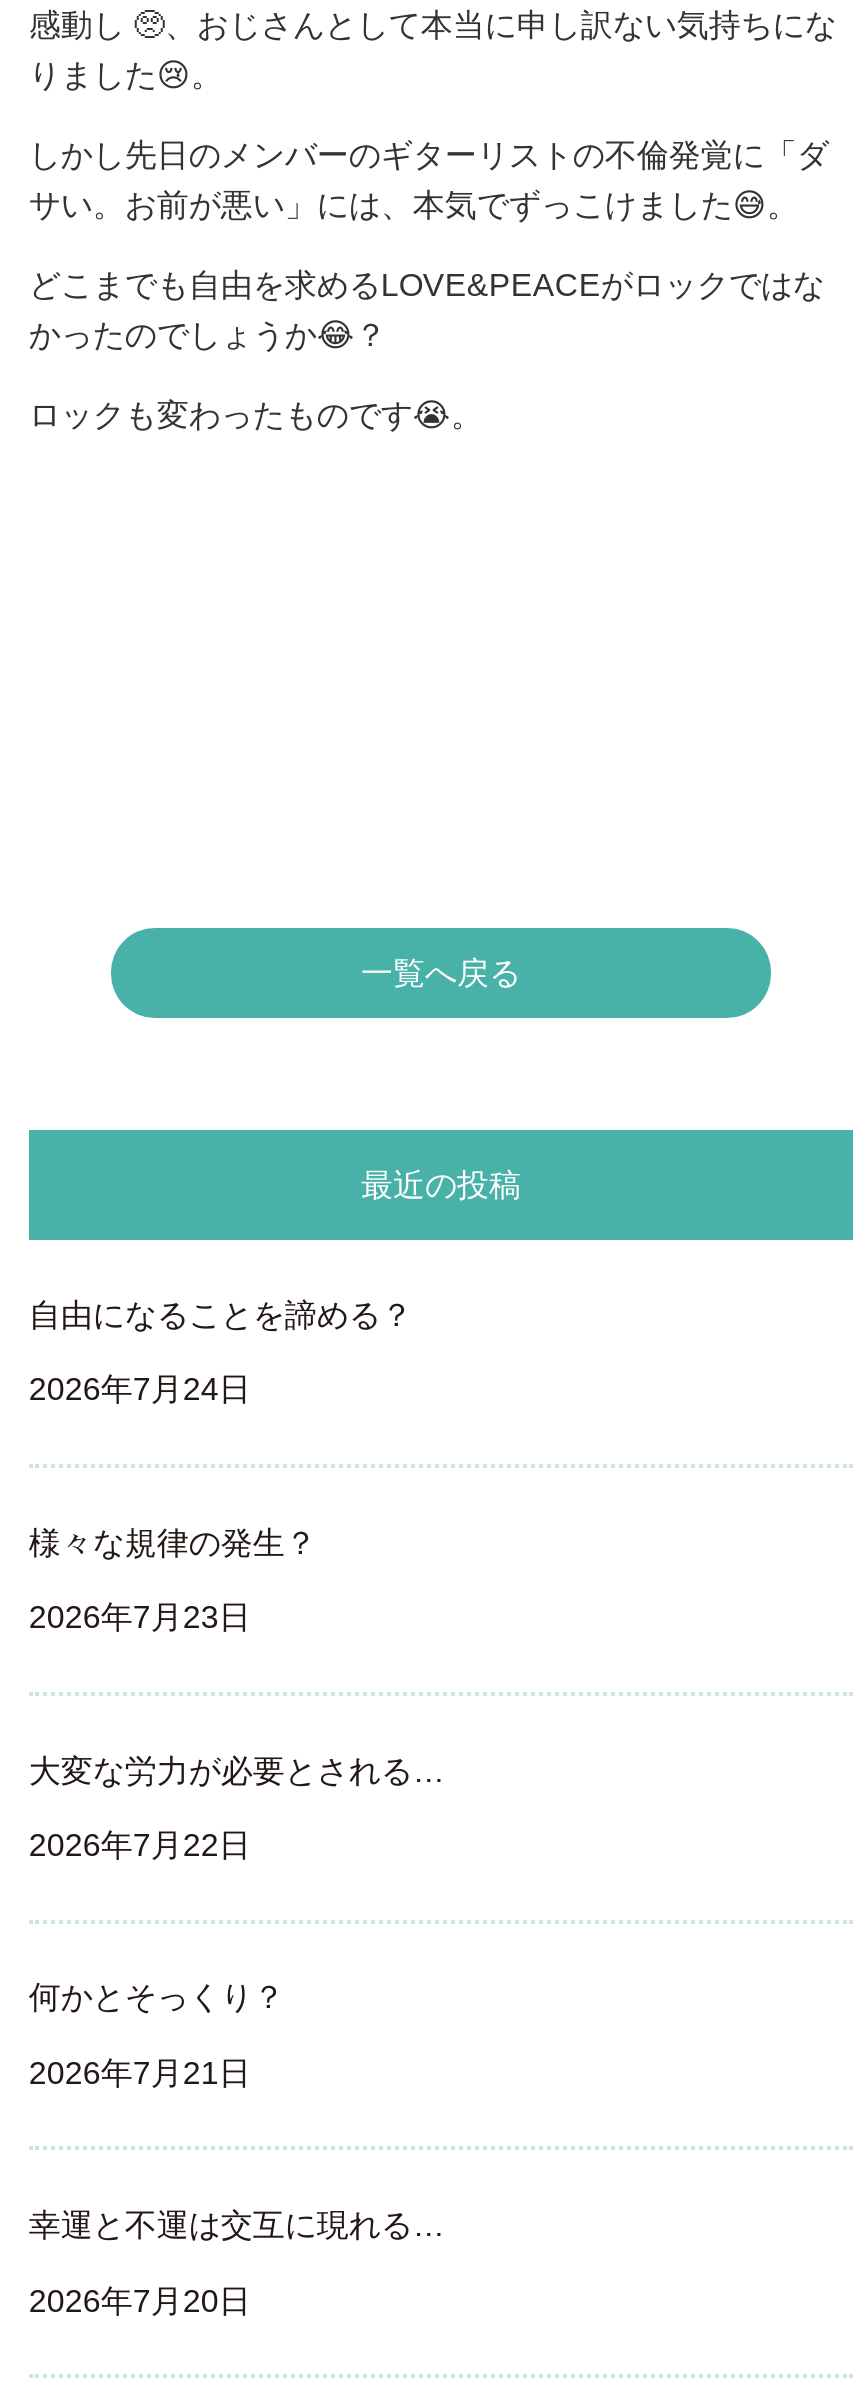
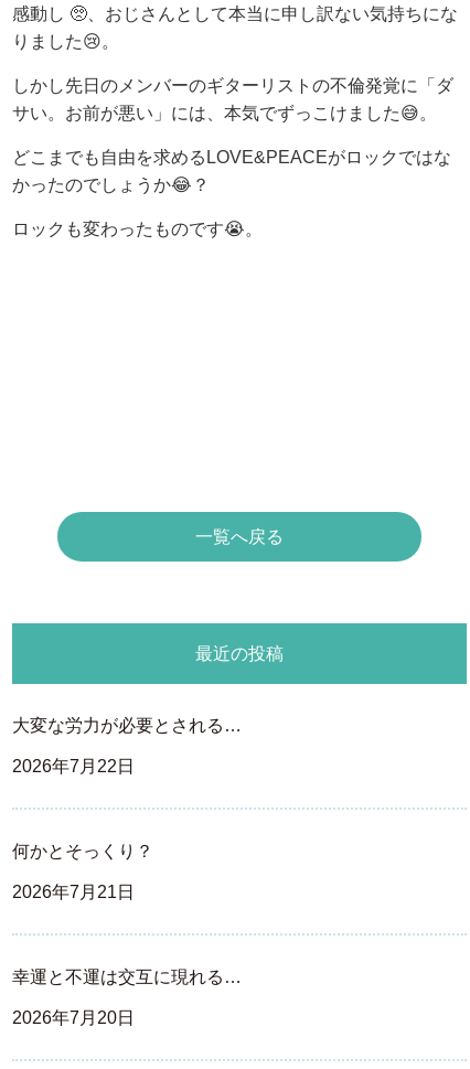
- 自由になることを諦める？
- 2026年7月24日

- 様々な規律の発生？
- 2026年7月23日
